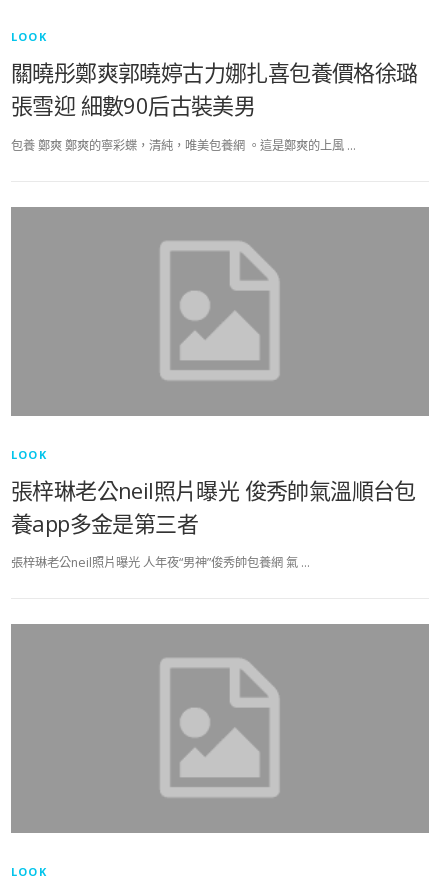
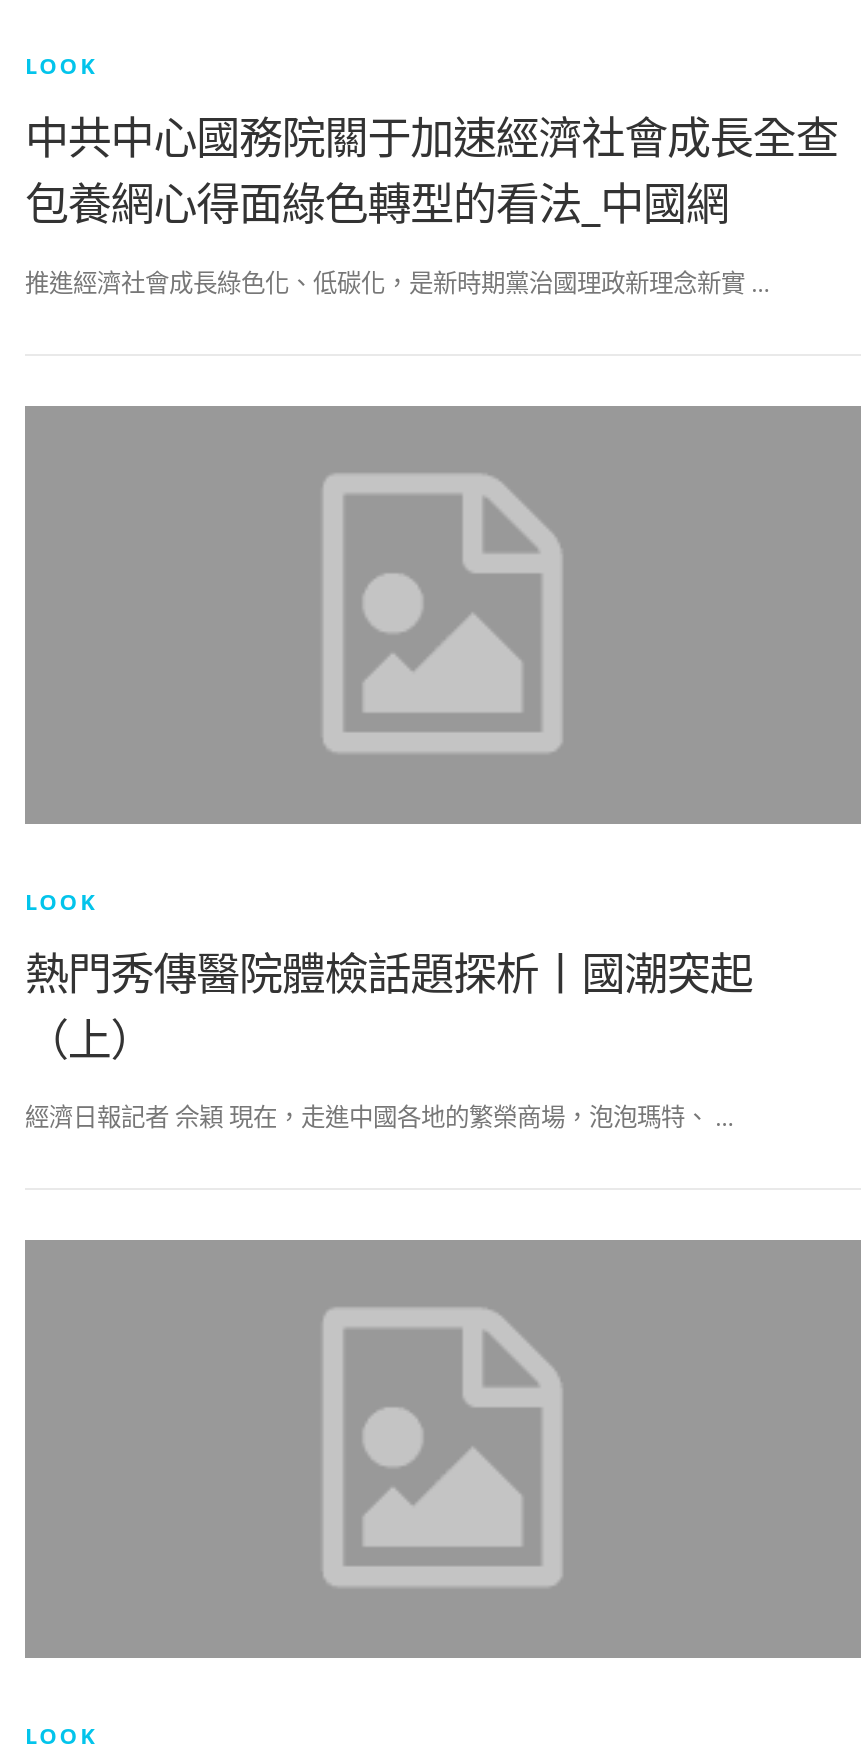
- 關曉彤鄭爽郭曉婷古力娜扎喜包養價格徐璐
- 張雪迎 細數90后古裝美男
+ 中共中心國務院關于加速經濟社會成長全查
+ 包養網心得面綠色轉型的看法_中國網

- 包養 鄭爽 鄭爽的寧彩蝶，清純，唯美包養網 。這是鄭爽的上風 …
+ 推進經濟社會成長綠色化、低碳化，是新時期黨治國理政新理念新實 …

- 張梓琳老公neil照片曝光 俊秀帥氣溫順台包
- 養app多金是第三者
+ 熱門秀傳醫院體檢話題探析丨國潮突起
+ （上）

- 張梓琳老公neil照片曝光 人年夜“男神”俊秀帥包養網 氣 …
+ 經濟日報記者 佘穎 現在，走進中國各地的繁榮商場，泡泡瑪特、 …
